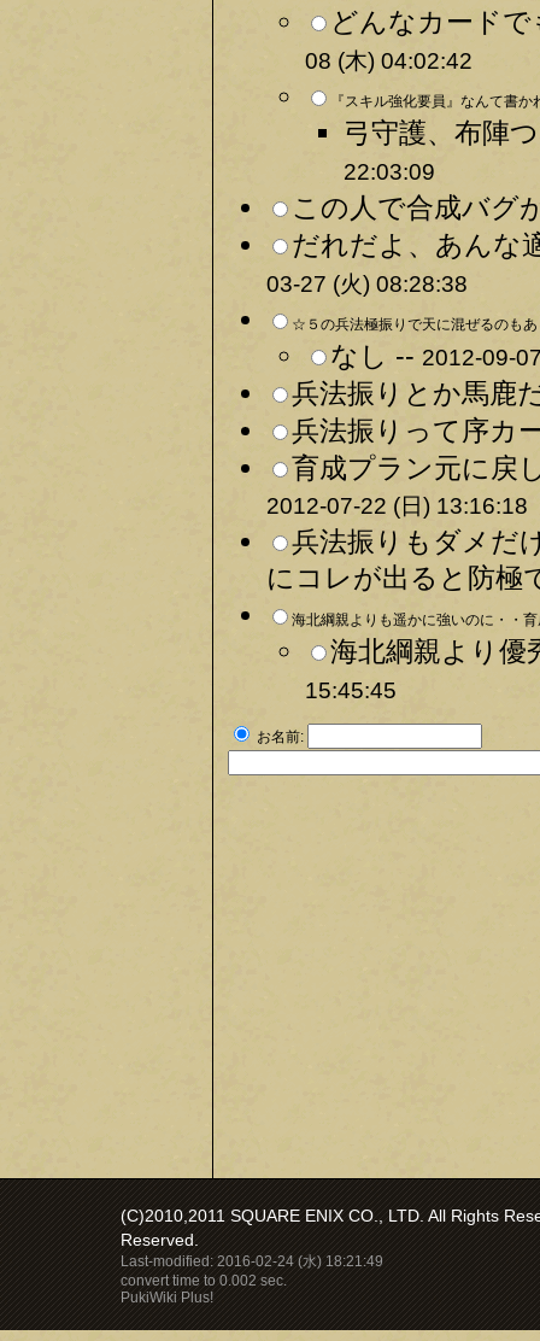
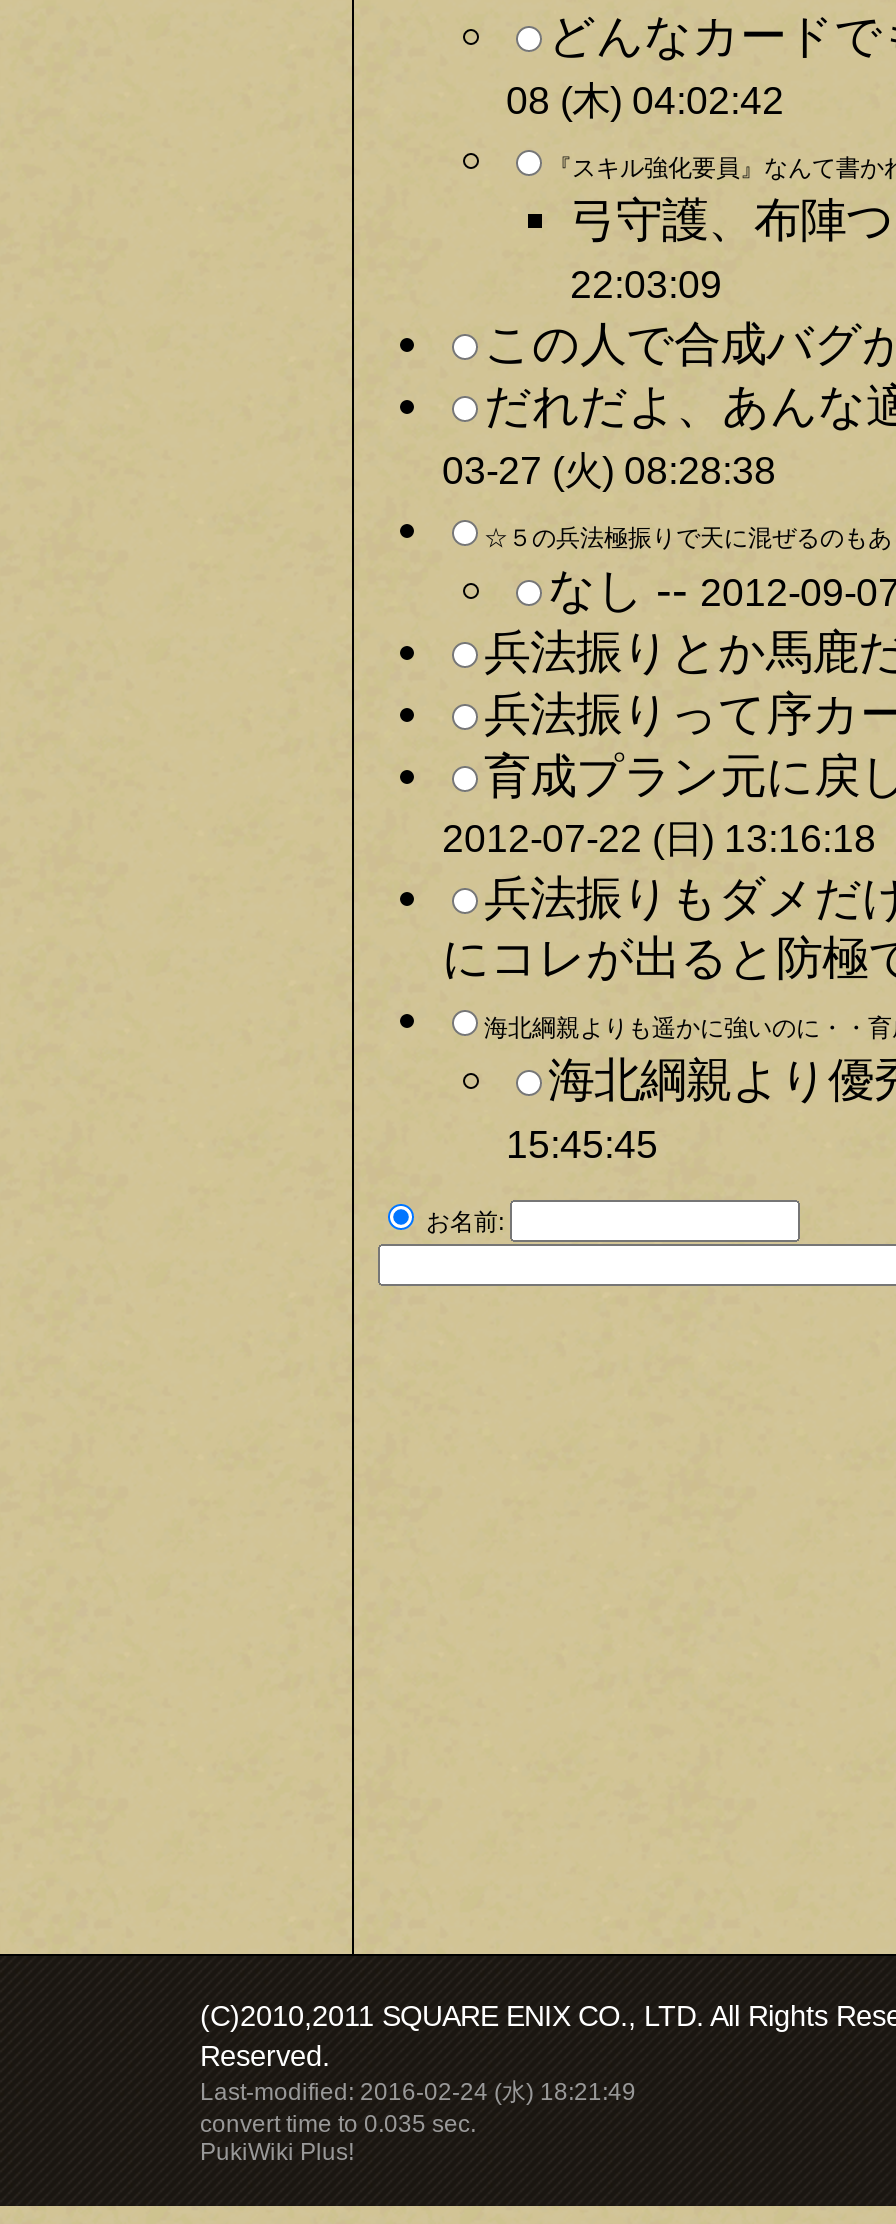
- convert time to 0.002 sec.
+ convert time to 0.035 sec.
